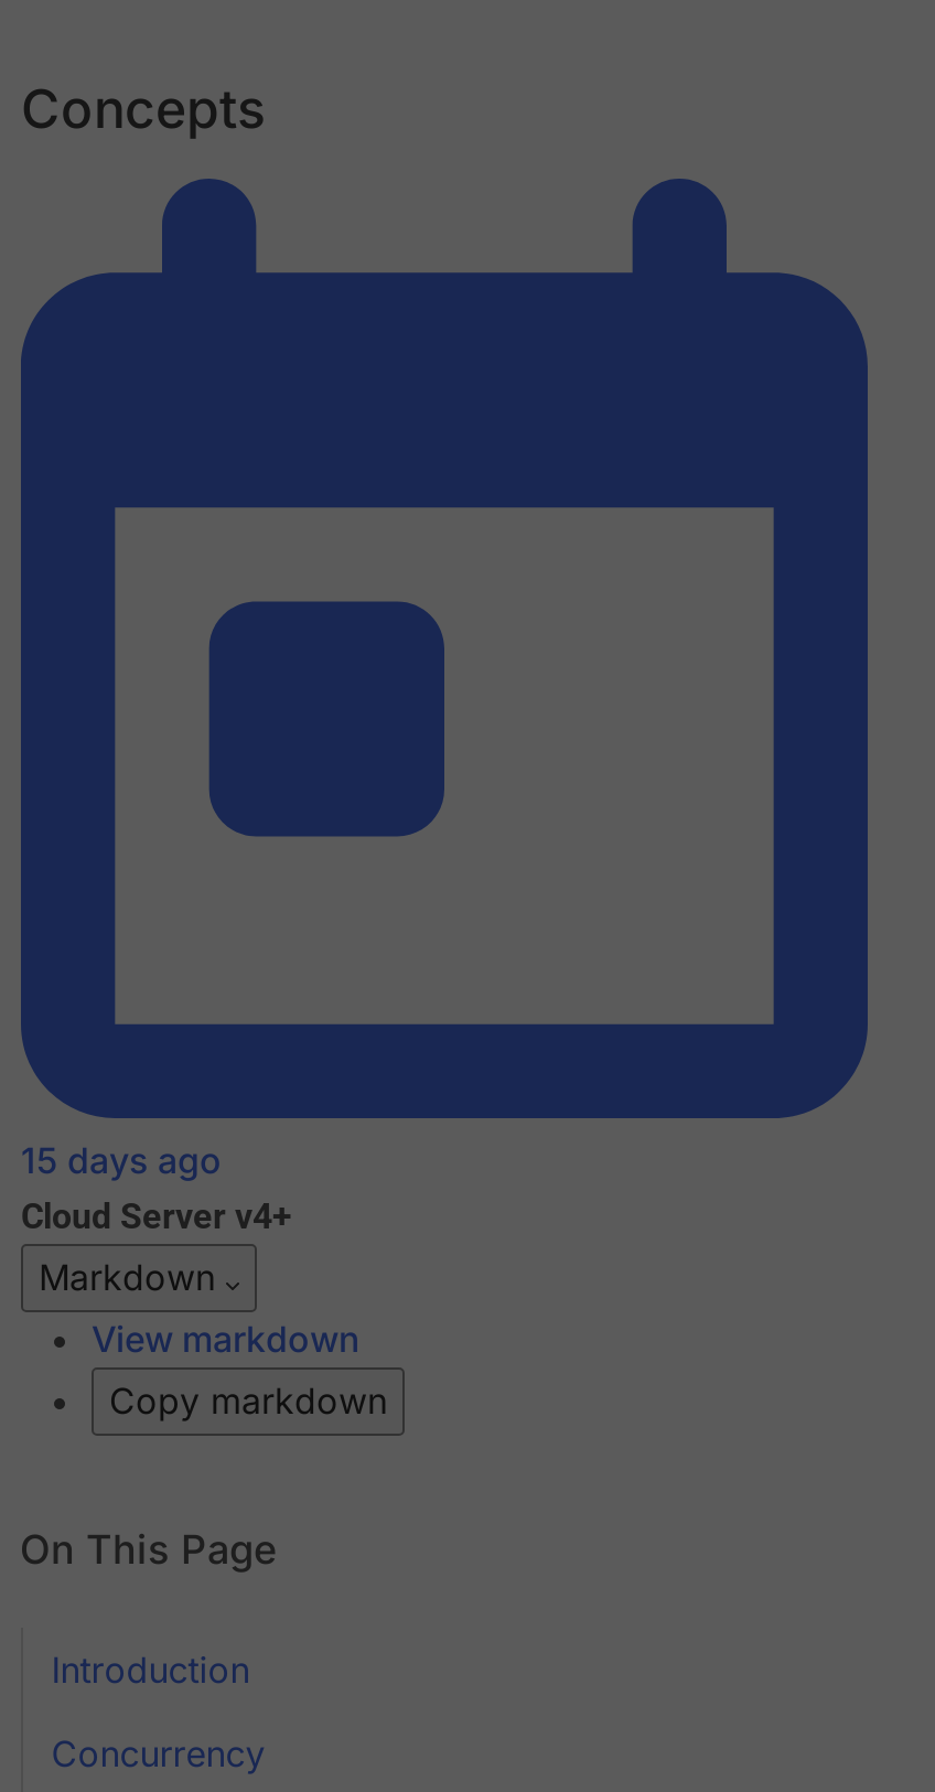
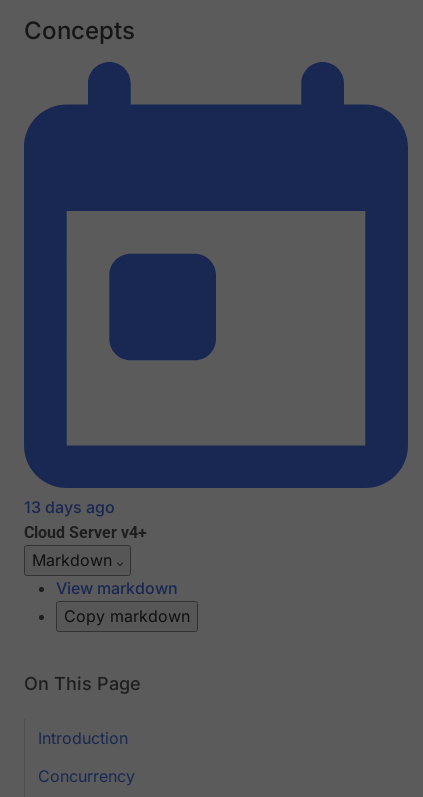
- 15 days ago
+ 13 days ago
